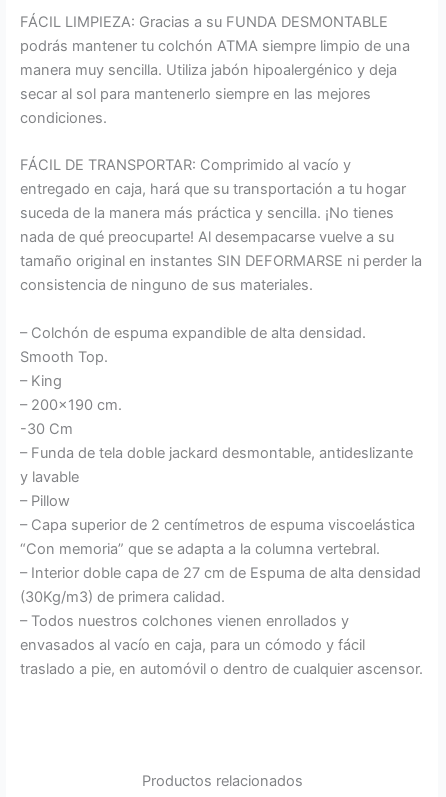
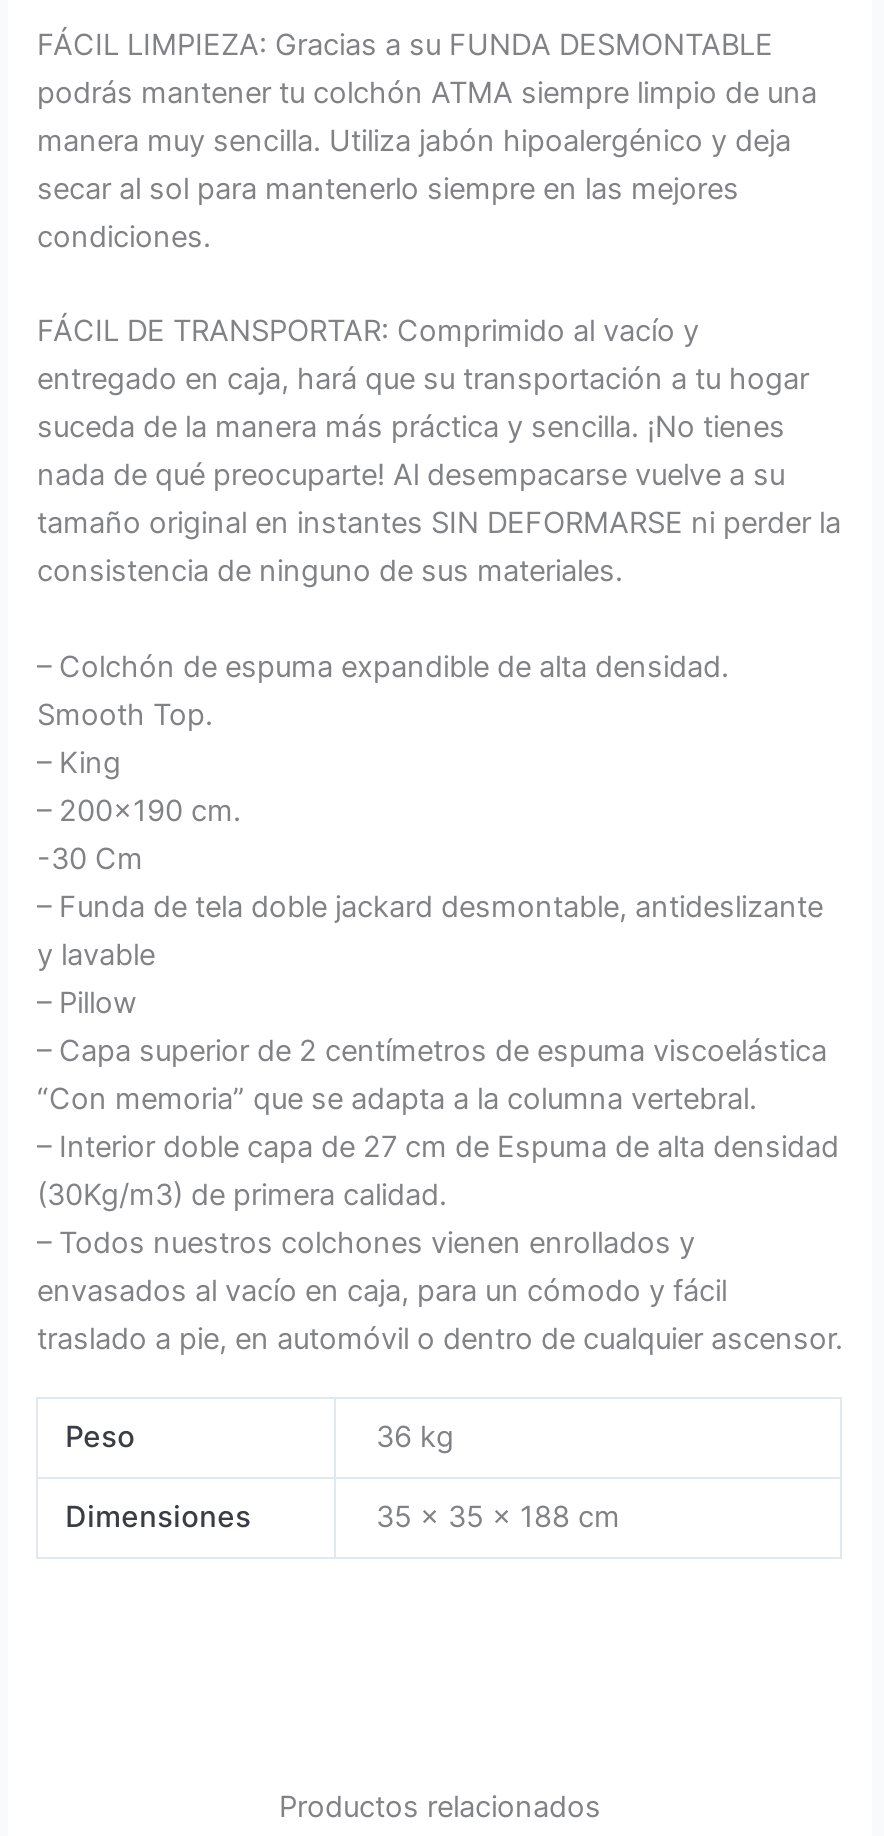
+ Peso
+ 36 kg
+ Dimensiones
+ 35 × 35 × 188 cm
